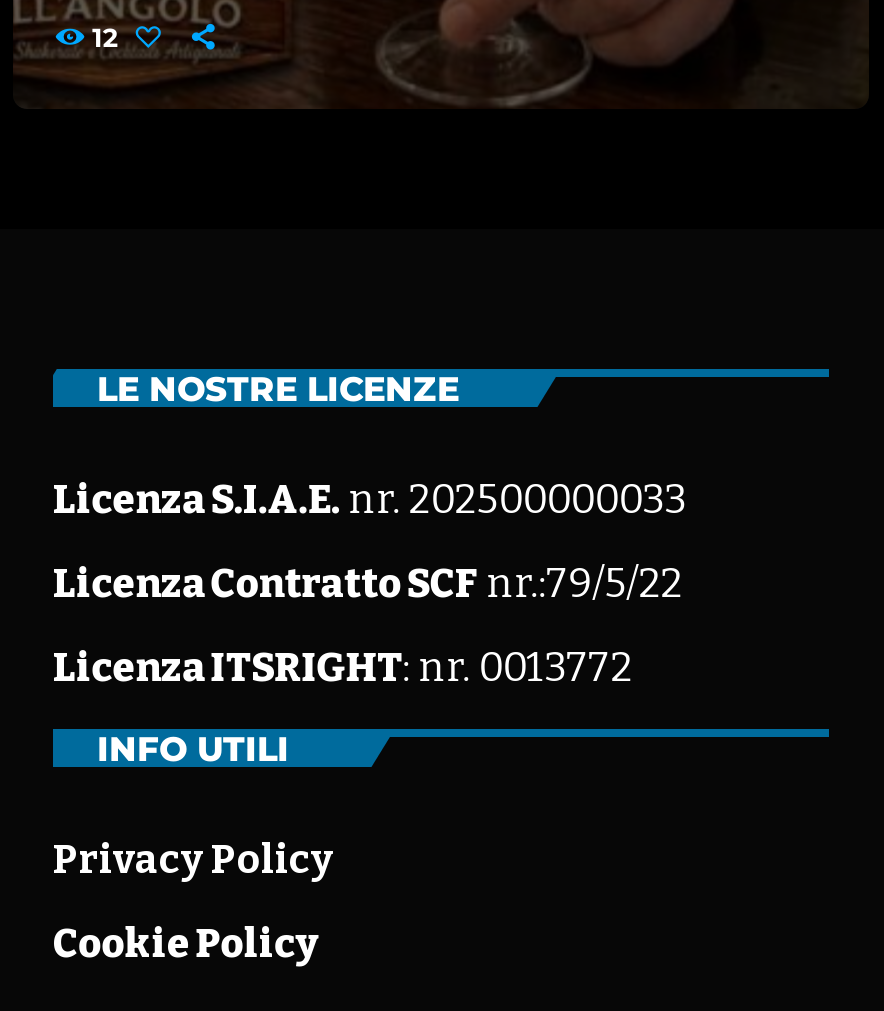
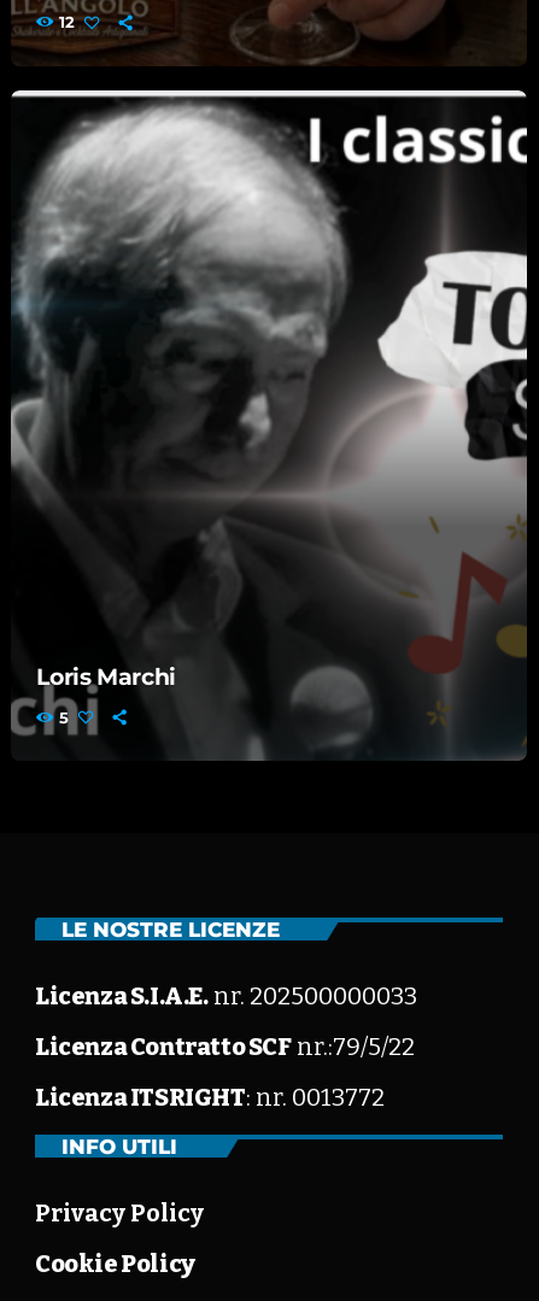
+ [image]
+ Loris Marchi
+ 5
